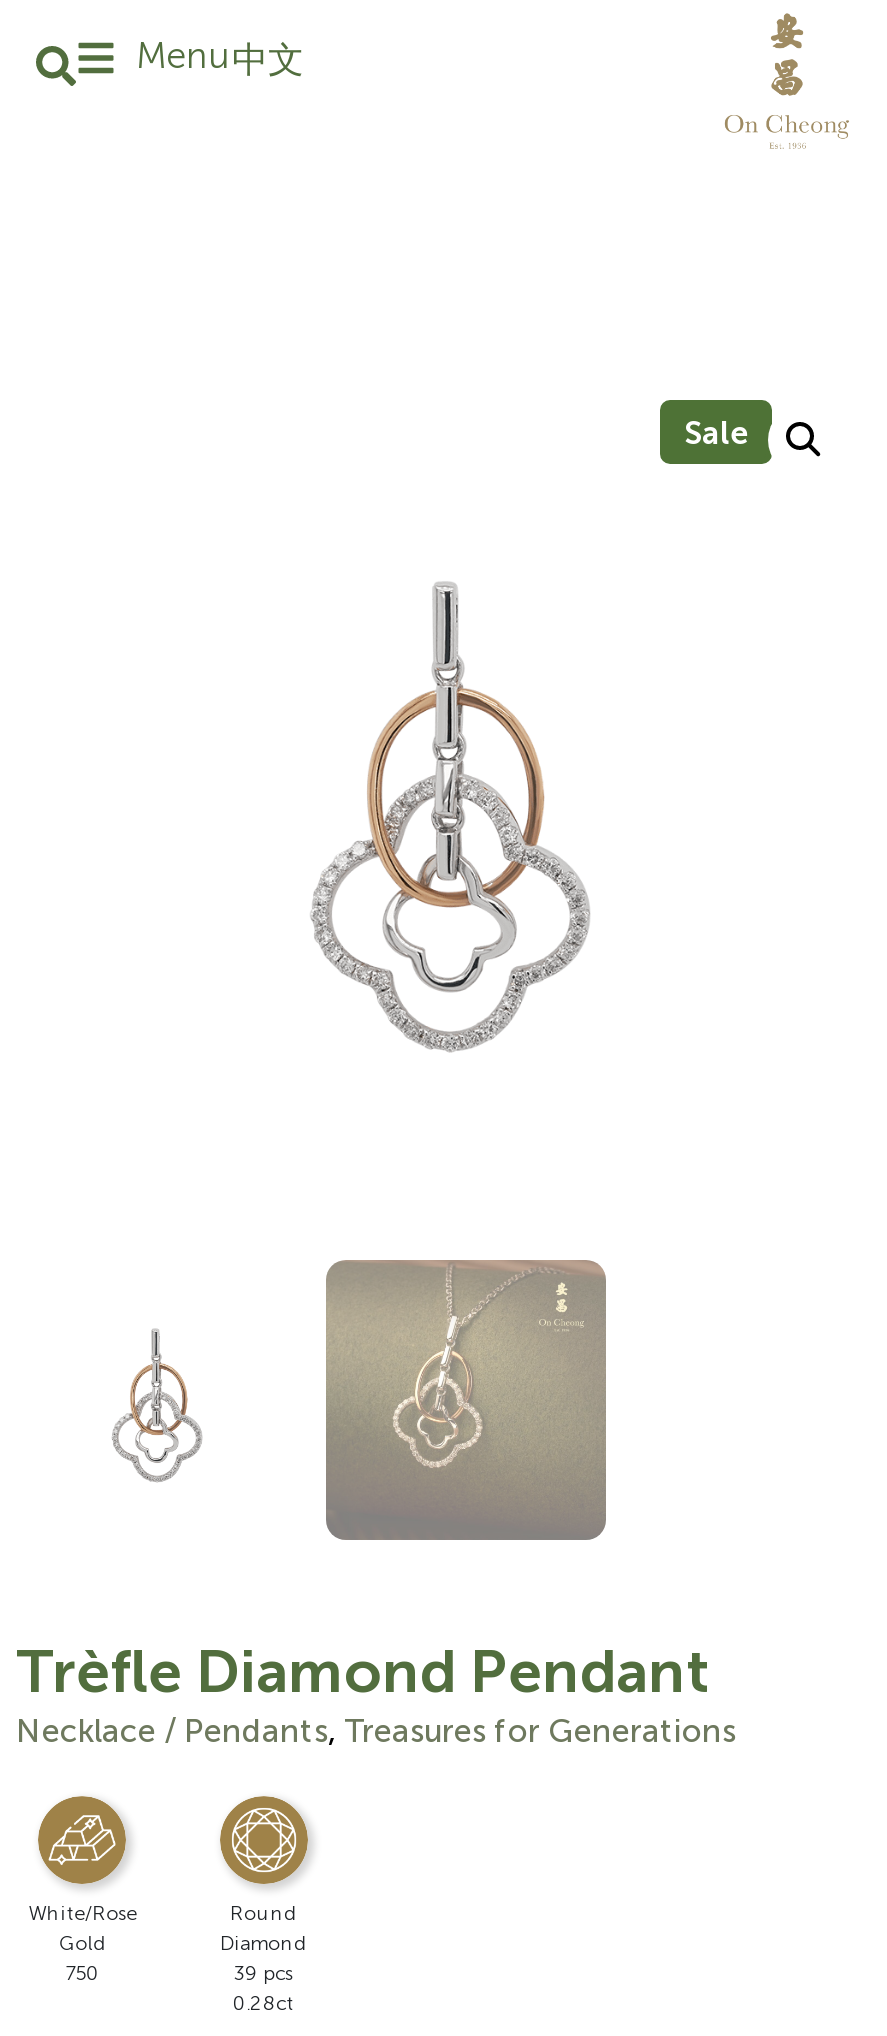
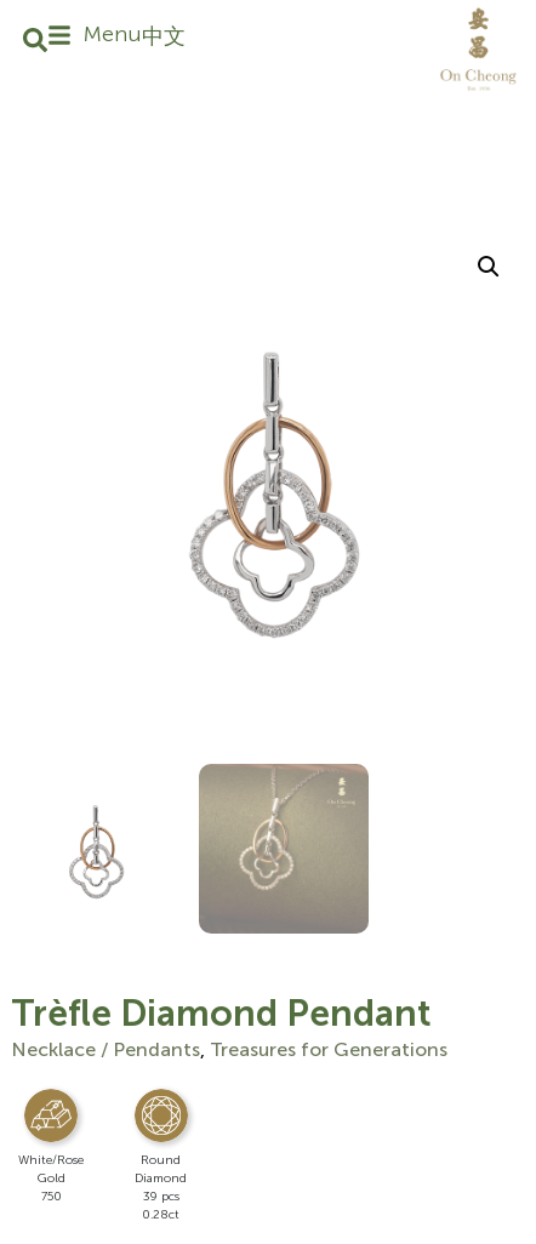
- Sale
